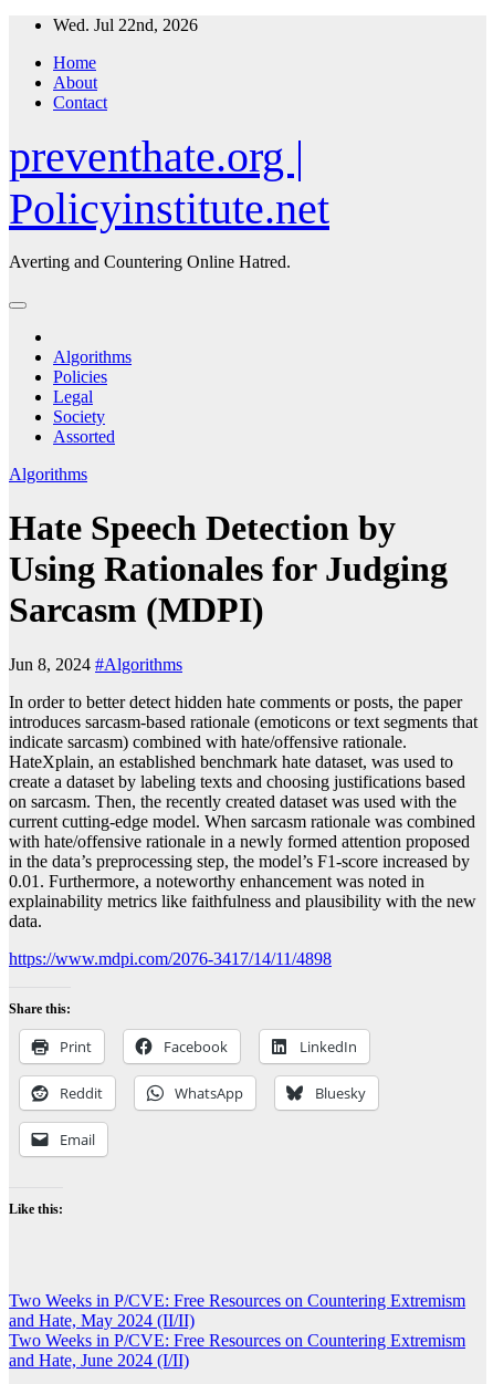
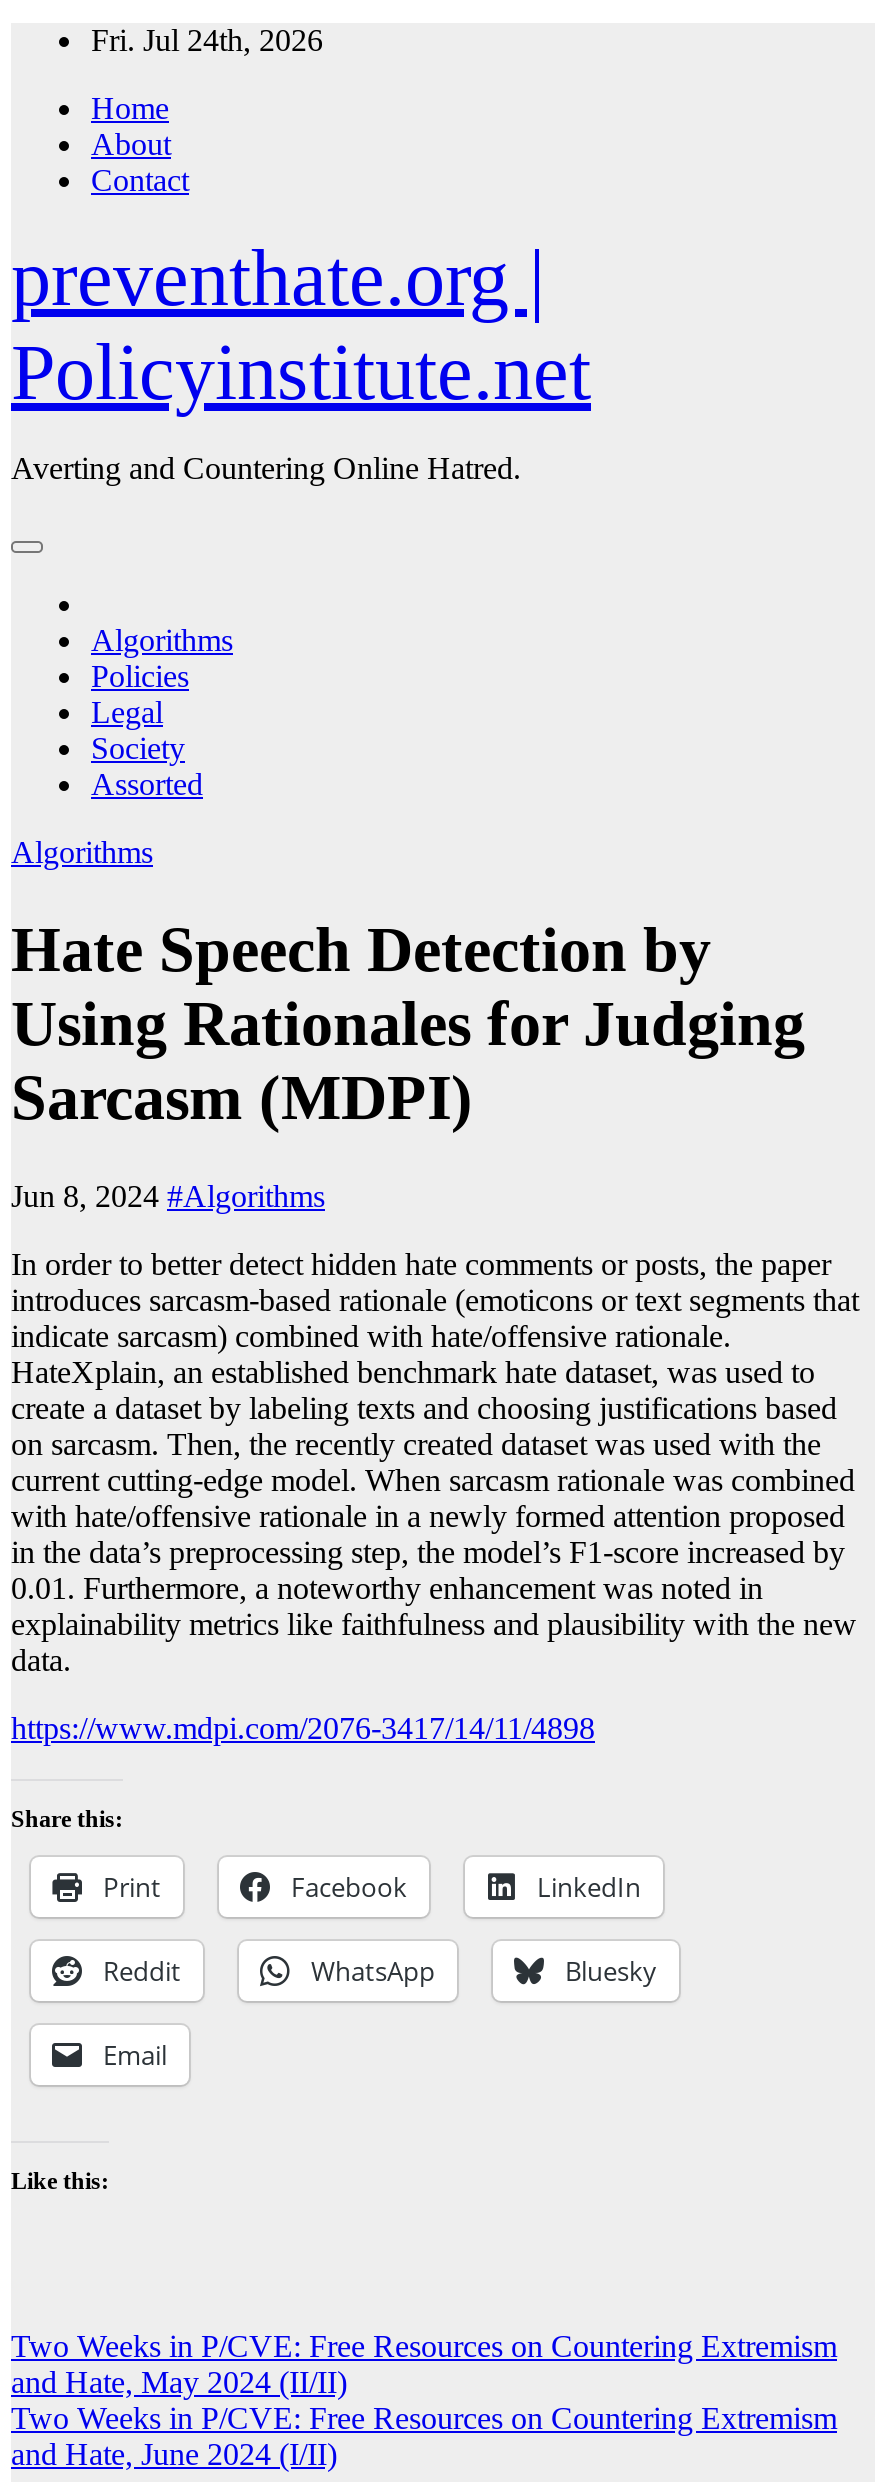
- Wed. Jul 22nd, 2026
+ Fri. Jul 24th, 2026
